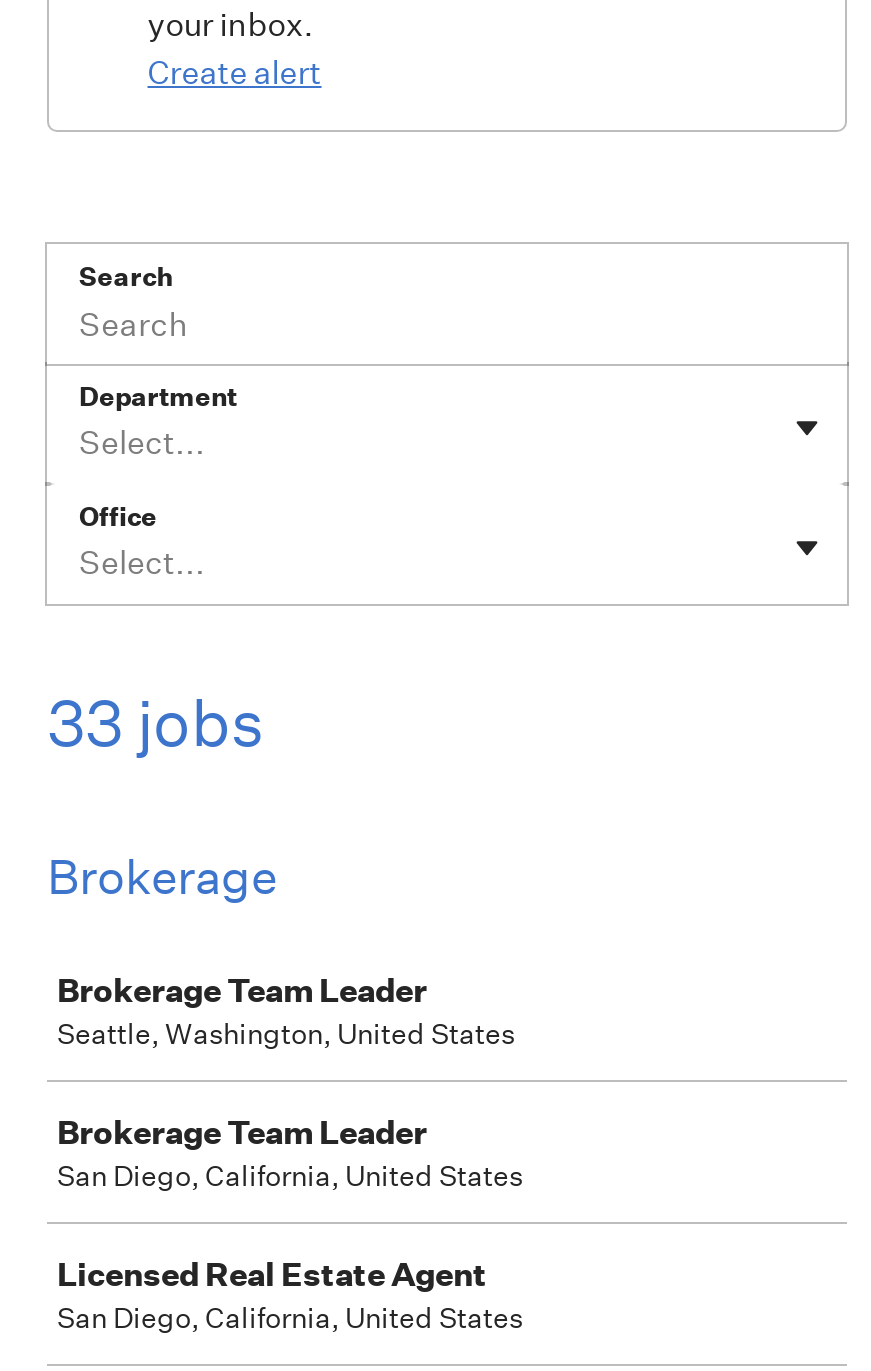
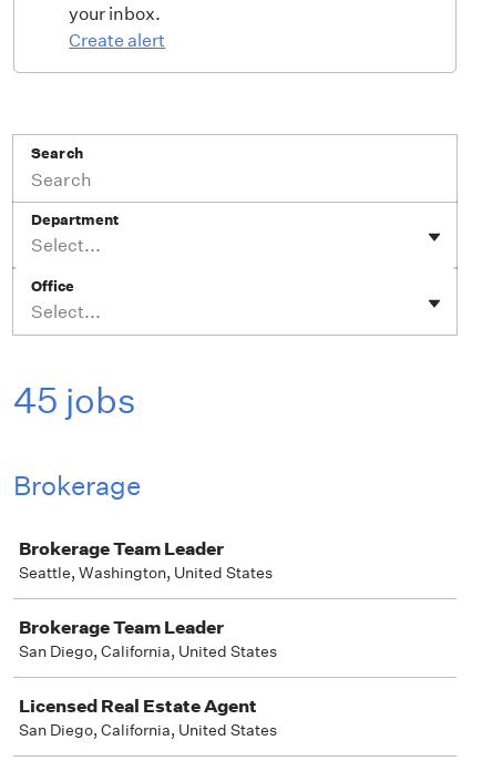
- 33 jobs
+ 45 jobs
